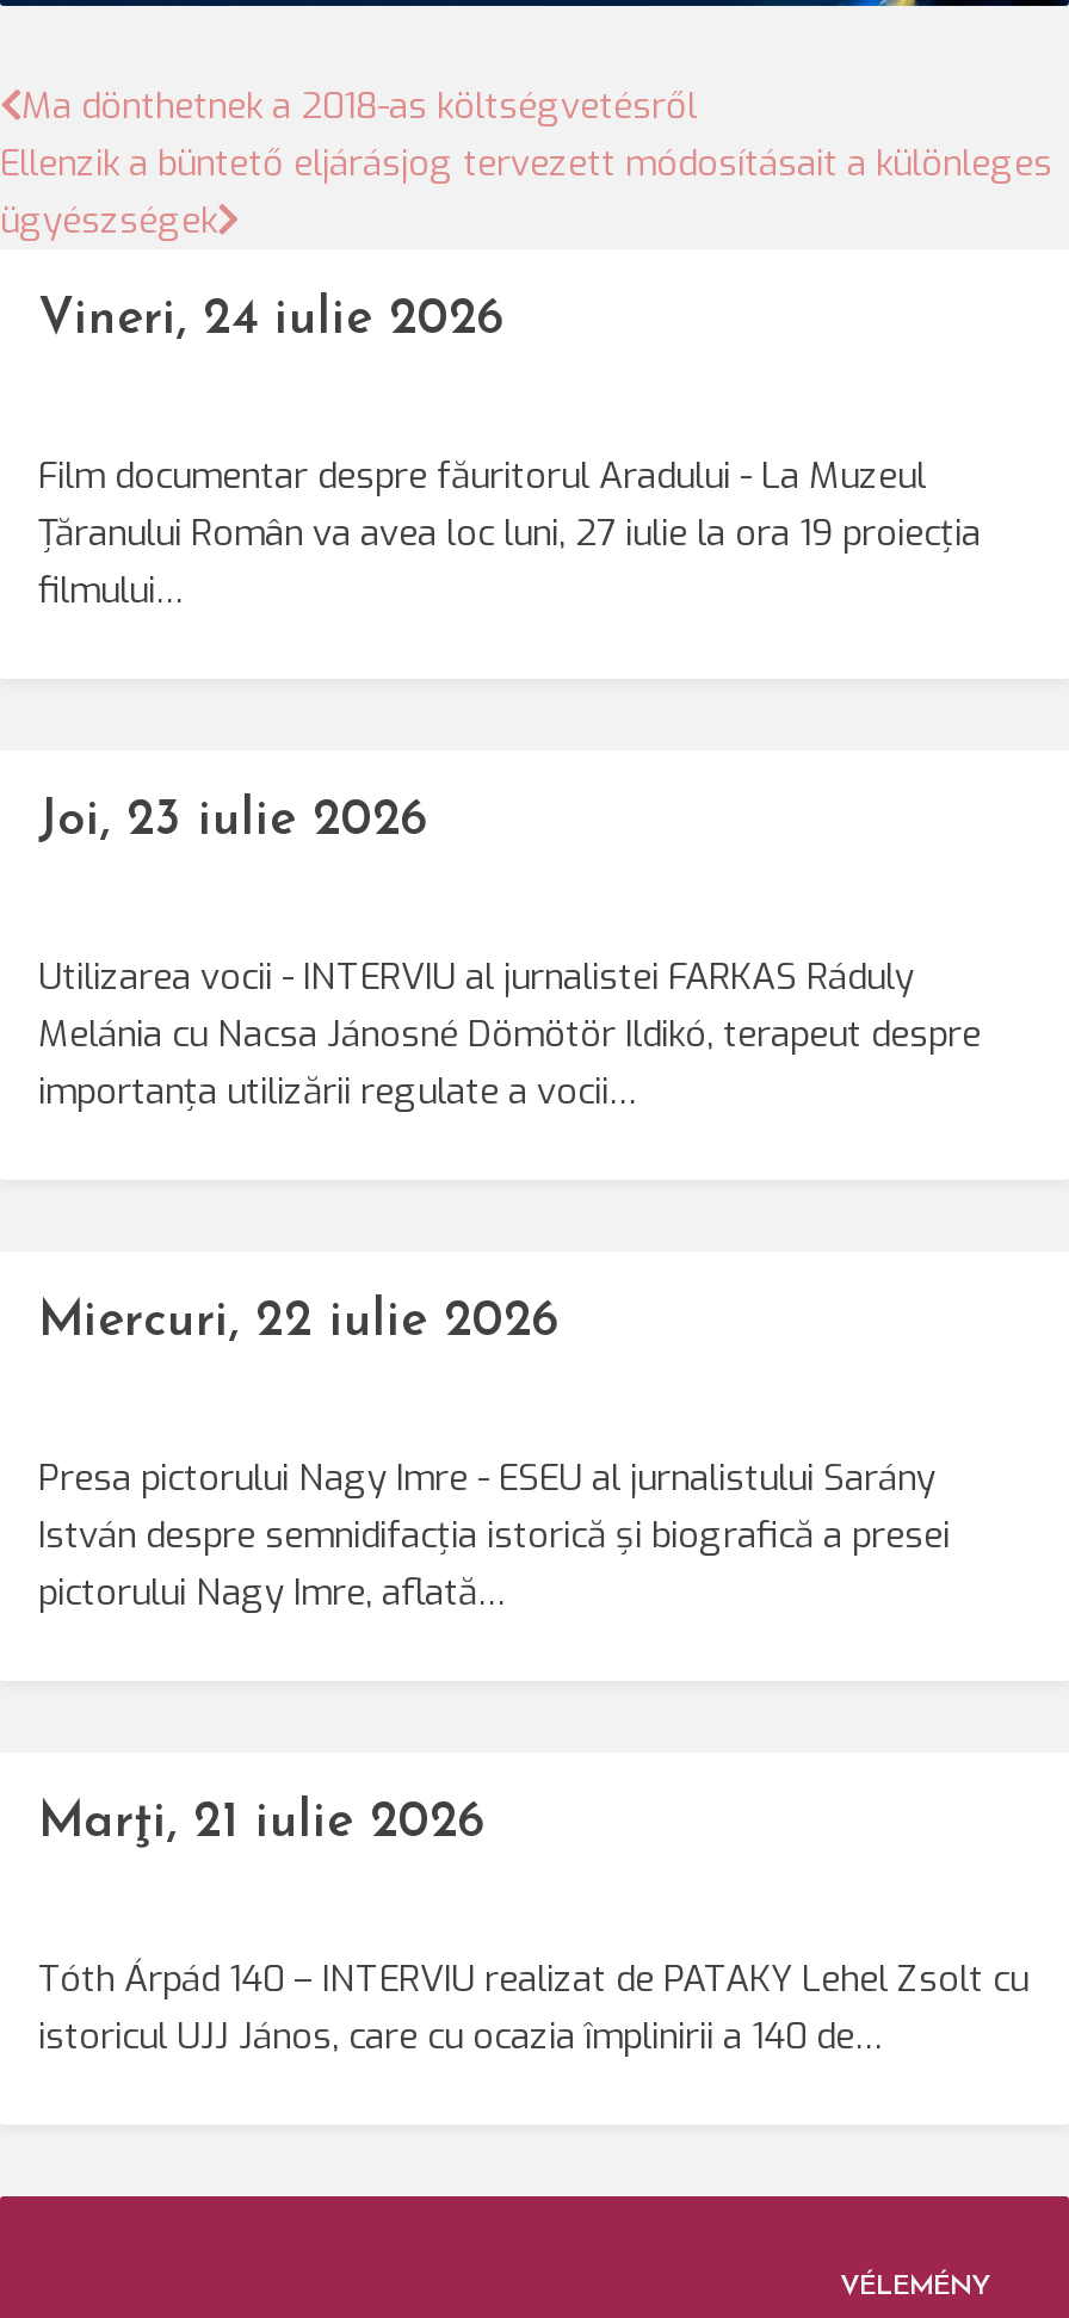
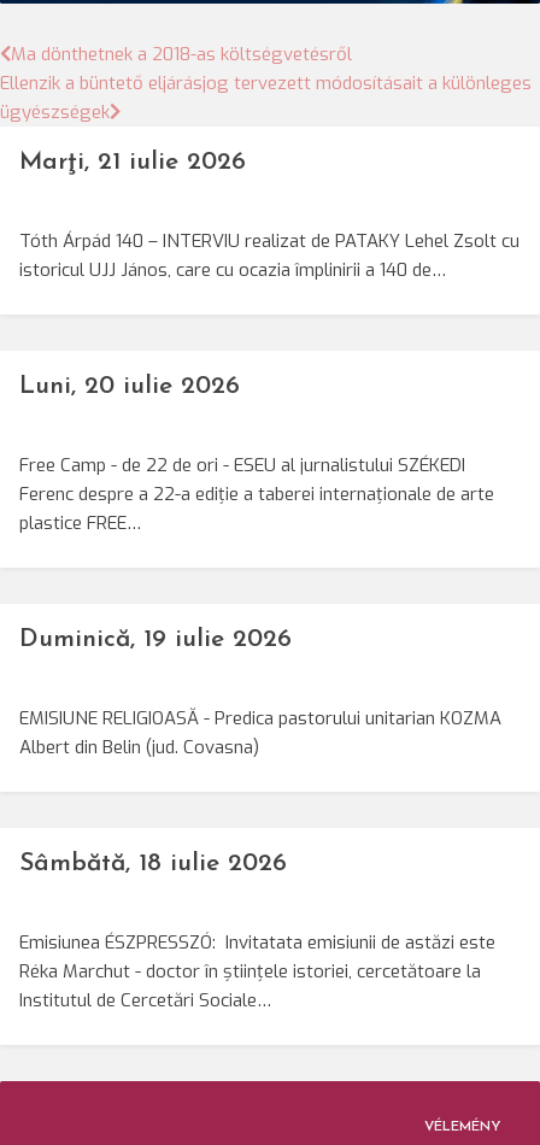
- Vineri, 24 iulie 2026
- Film documentar despre făuritorul Aradului - La Muzeul
- Țăranului Român va avea loc luni, 27 iulie la ora 19 proiecția
- filmului…

- Joi, 23 iulie 2026
- Utilizarea vocii - INTERVIU al jurnalistei FARKAS Ráduly
- Melánia cu Nacsa Jánosné Dömötör Ildikó, terapeut despre
- importanța utilizării regulate a vocii…

- Miercuri, 22 iulie 2026
- Presa pictorului Nagy Imre - ESEU al jurnalistului Sarány
- István despre semnidifacția istorică și biografică a presei
- pictorului Nagy Imre, aflată…

moved up: Marţi, 21 iulie 2026 | Tóth Árpád 140 – INTERVIU realizat de PATAKY Lehel Zsolt cu | istoricul UJJ János, care cu ocazia împlinirii a 140 de…

+ Luni, 20 iulie 2026
+ Free Camp - de 22 de ori - ESEU al jurnalistului SZÉKEDI
+ Ferenc despre a 22-a ediție a taberei internaționale de arte
+ plastice FREE…

+ Duminică, 19 iulie 2026
+ EMISIUNE RELIGIOASĂ - Predica pastorului unitarian KOZMA
+ Albert din Belin (jud. Covasna)

+ Sâmbătă, 18 iulie 2026
+ Emisiunea ÉSZPRESSZÓ: Invitatata emisiunii de astăzi este
+ Réka Marchut - doctor în științele istoriei, cercetătoare la
+ Institutul de Cercetări Sociale…
